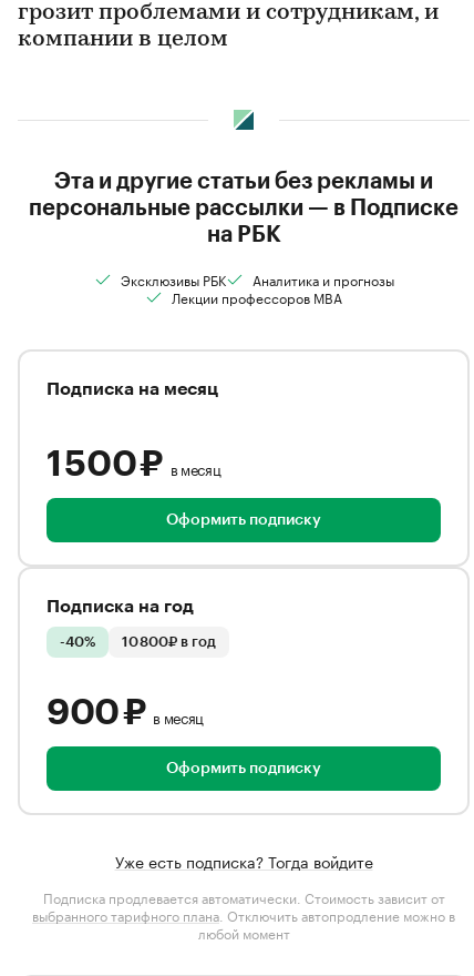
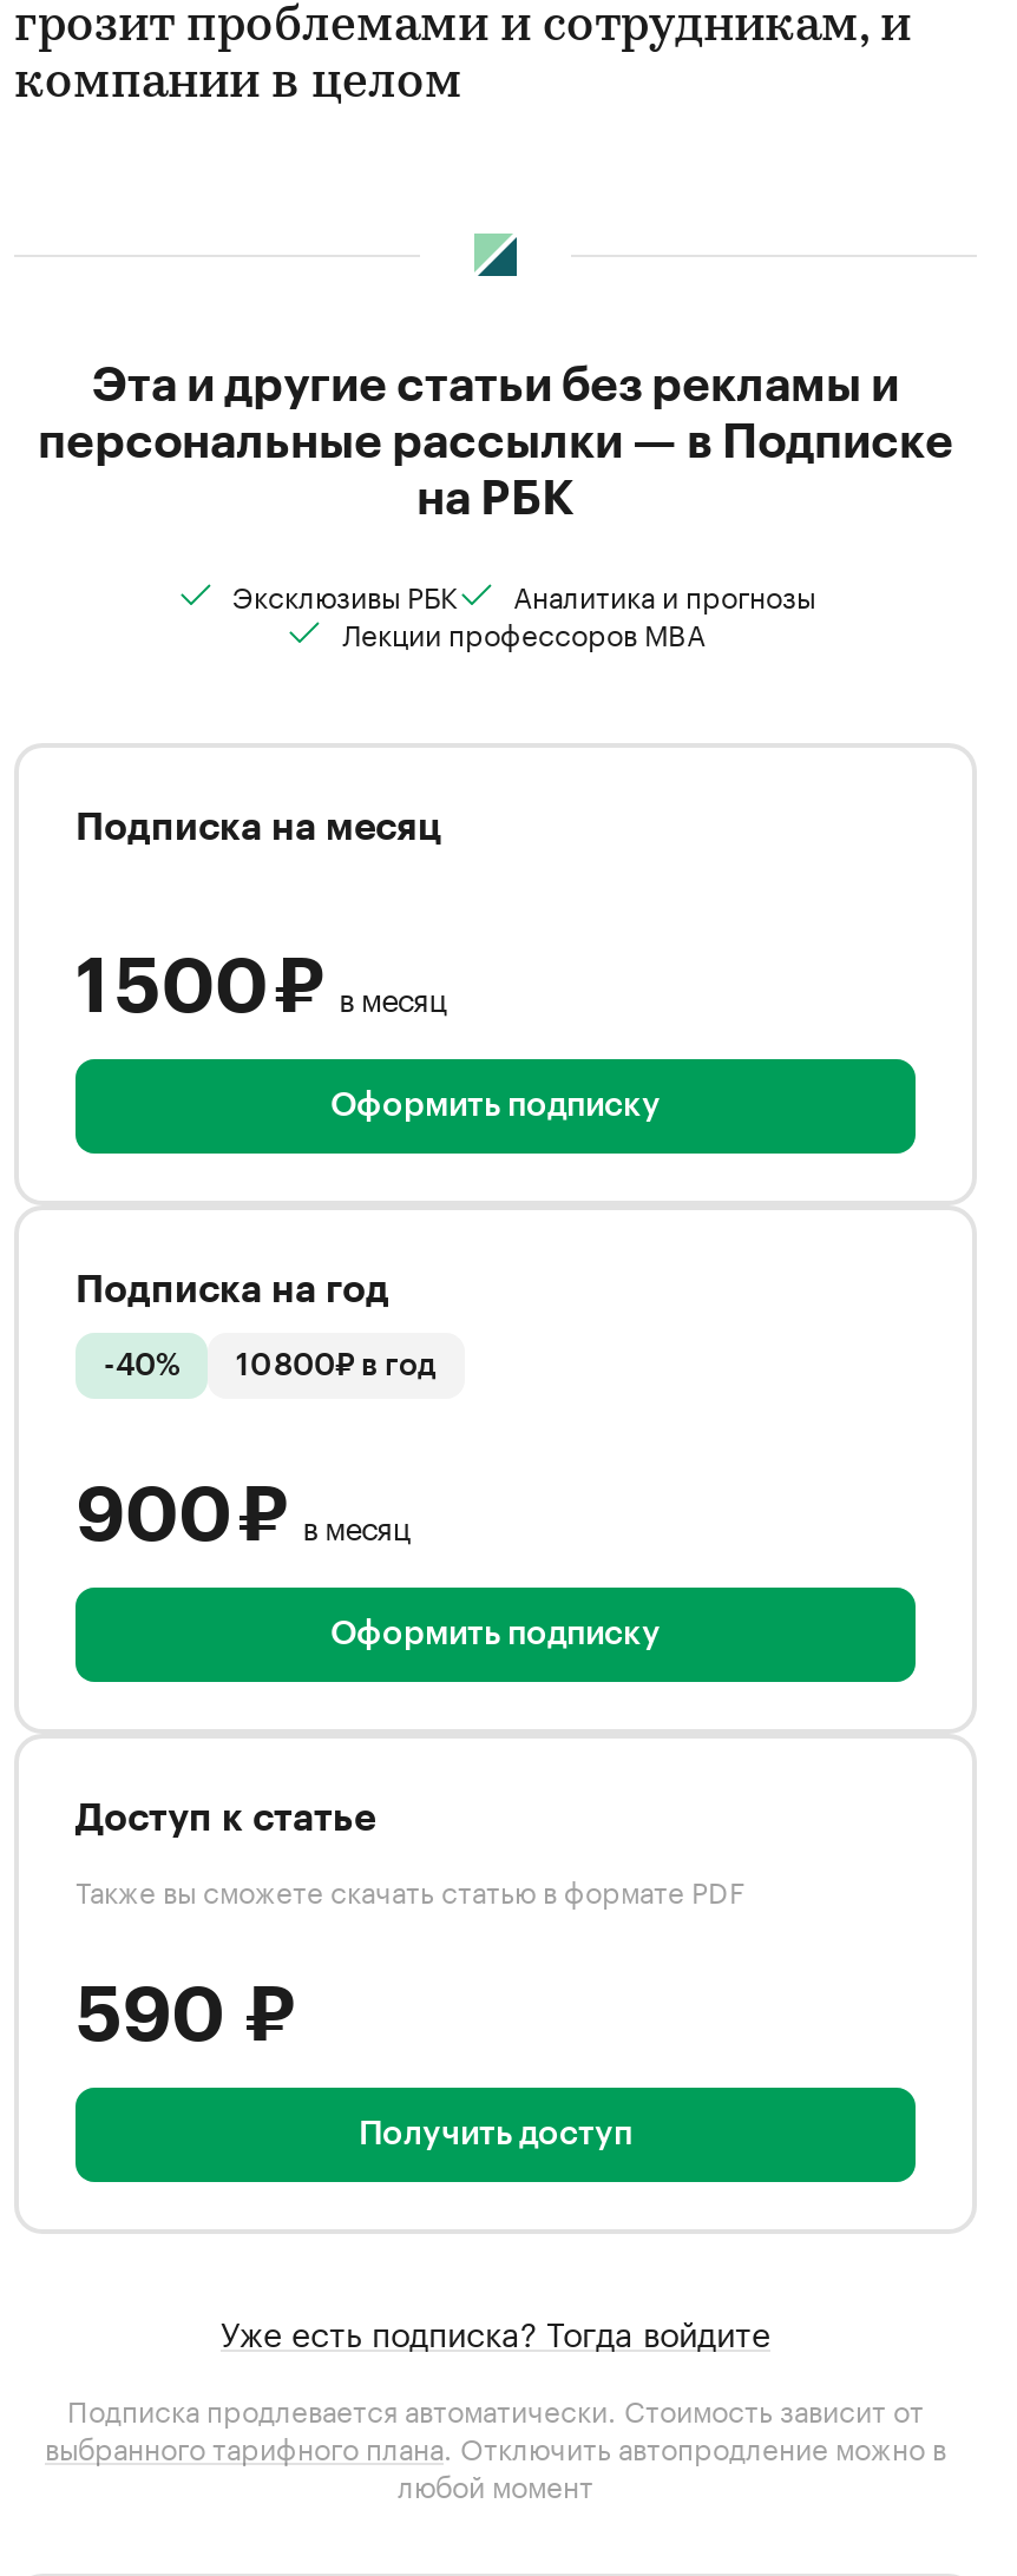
+ Доступ к статье
+ Также вы сможете скачать статью в формате PDF
+ 590 ₽
+ Получить доступ
